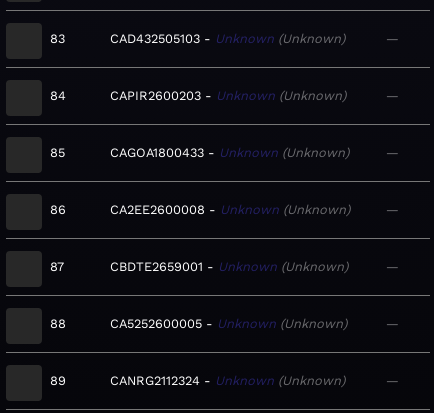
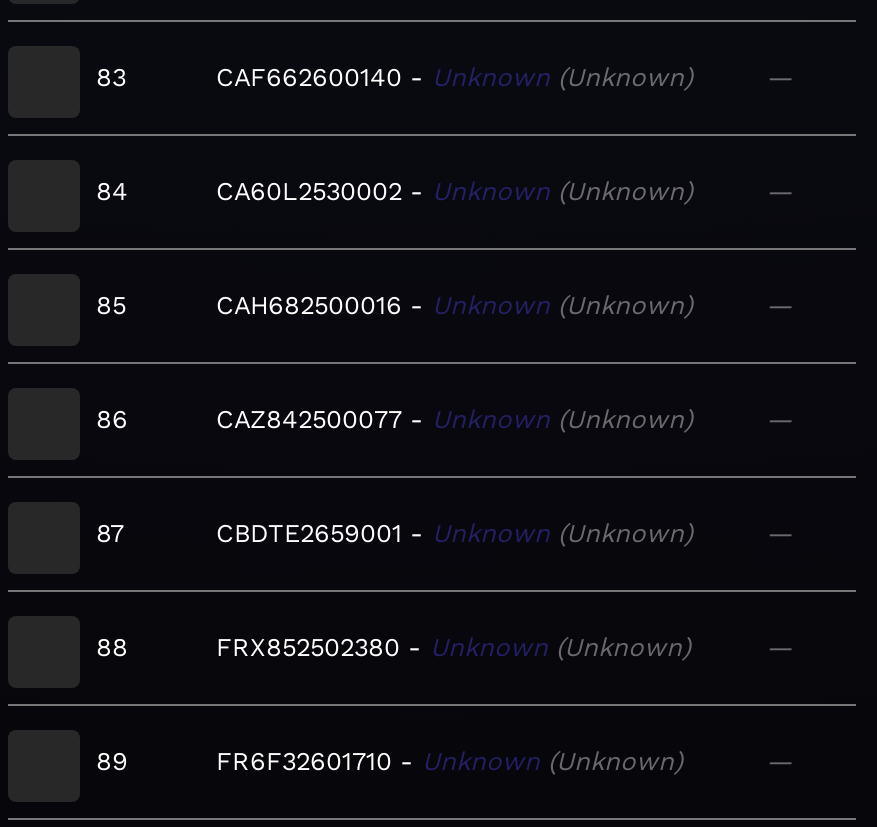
- CAD432505103
+ CAF662600140

- CAPIR2600203
+ CA60L2530002

- CAGOA1800433
+ CAH682500016

- CA2EE2600008
+ CAZ842500077

- CA5252600005
+ FRX852502380

- CANRG2112324
+ FR6F32601710
